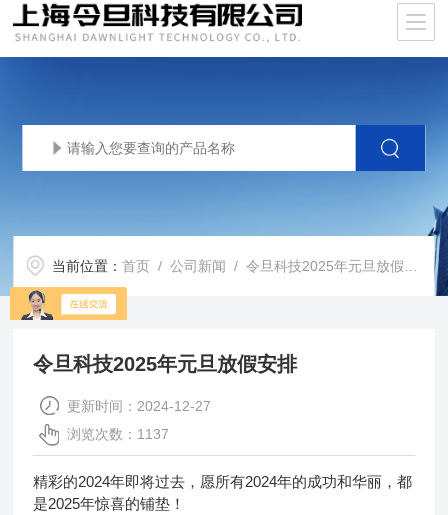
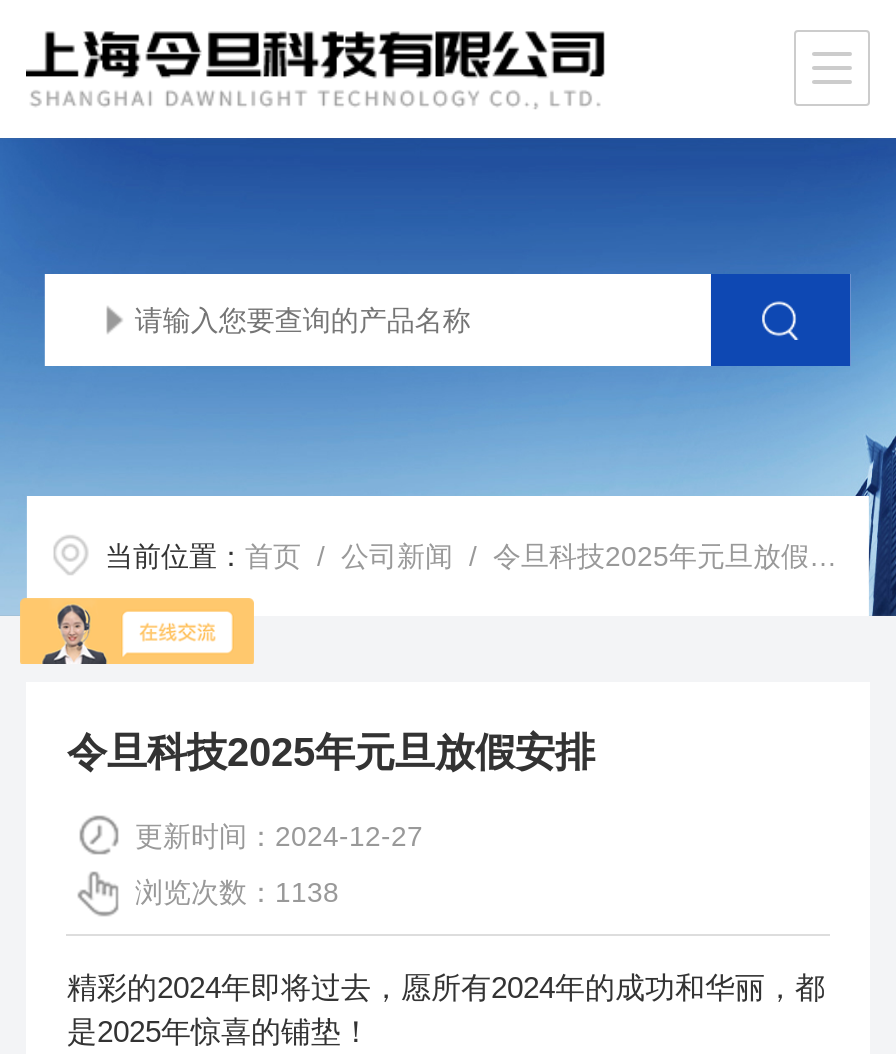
- 浏览次数：1137
+ 浏览次数：1138
